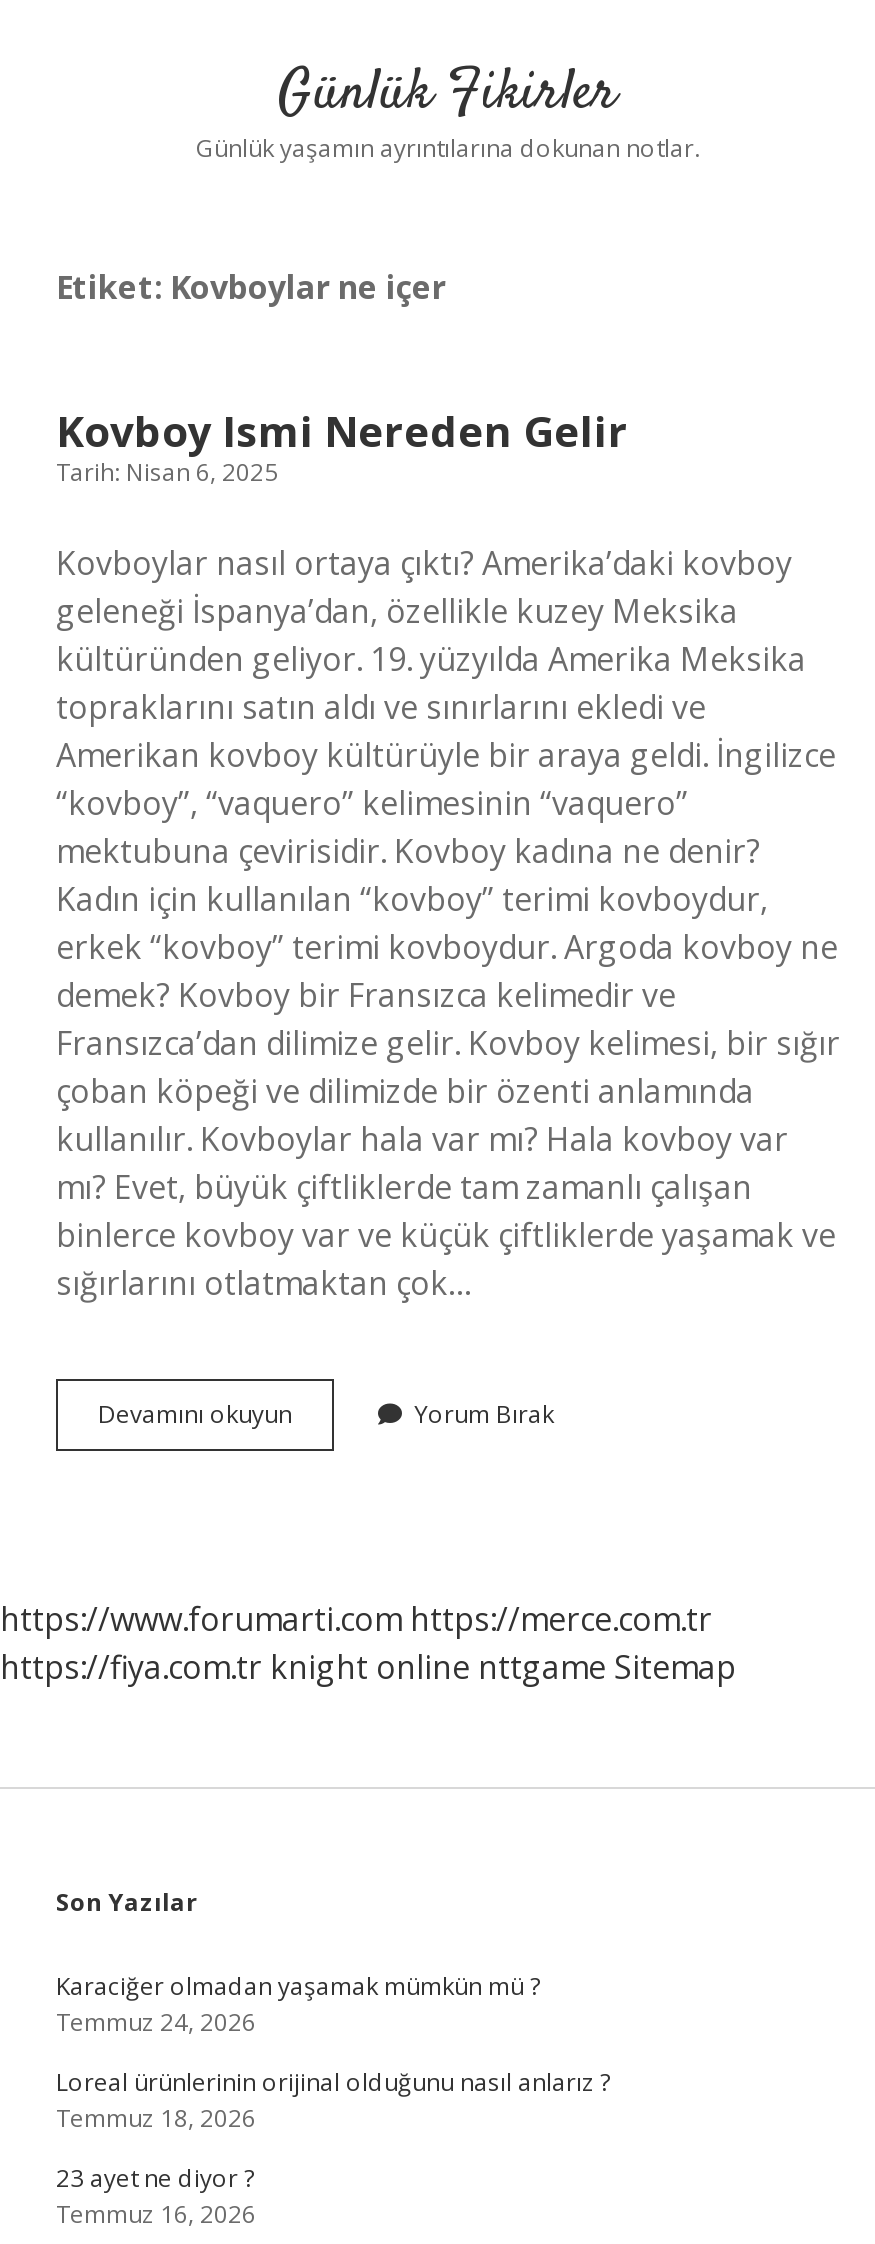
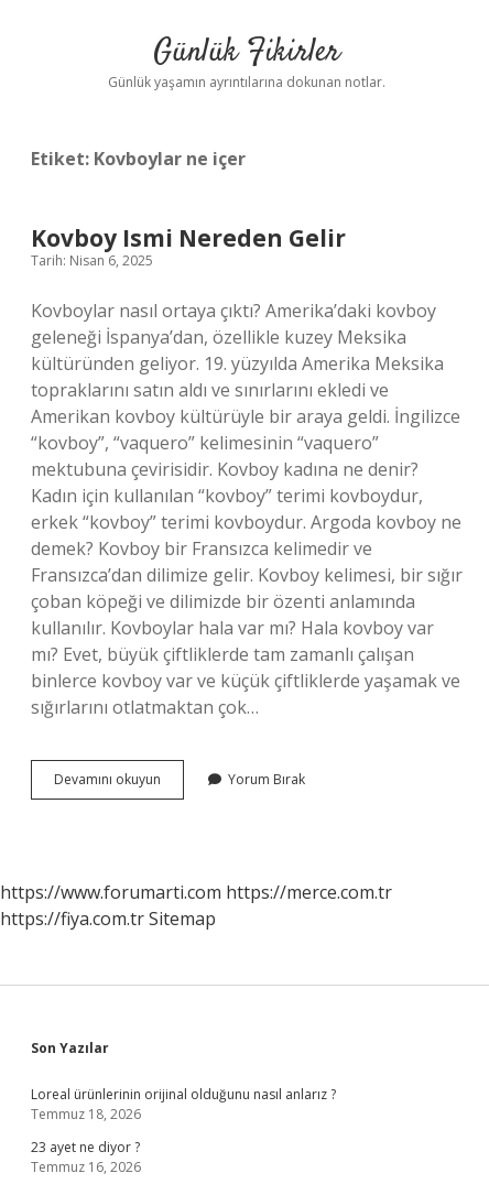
- https://fiya.com.tr knight online nttgame Sitemap
+ https://fiya.com.tr Sitemap

- Karaciğer olmadan yaşamak mümkün mü ?
- Temmuz 24, 2026
